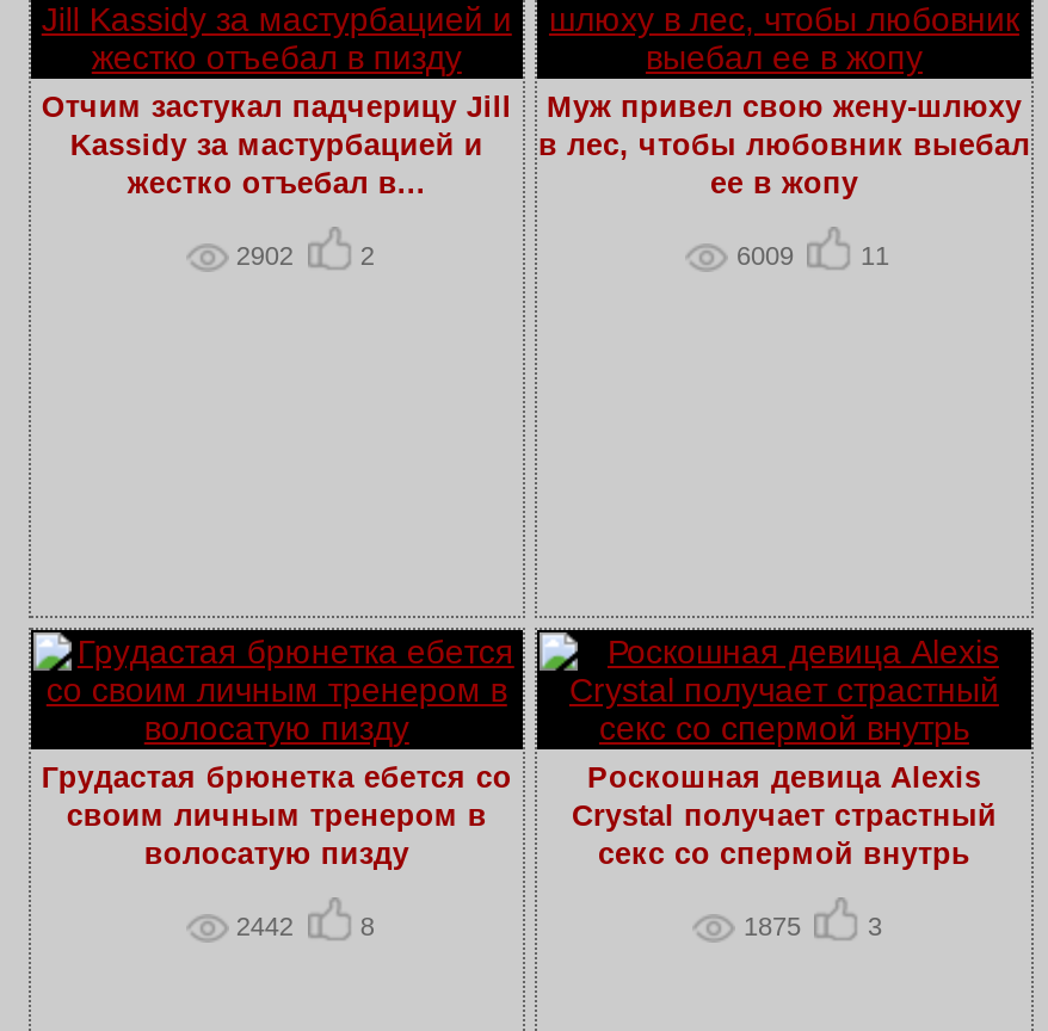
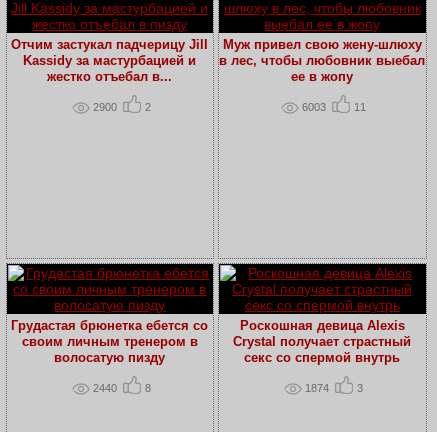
- 2902
+ 2900

- 6009
+ 6003

- 2442
+ 2440

- 1875
+ 1874
